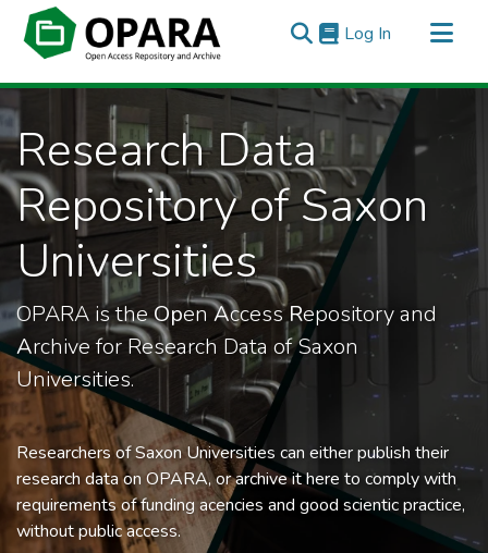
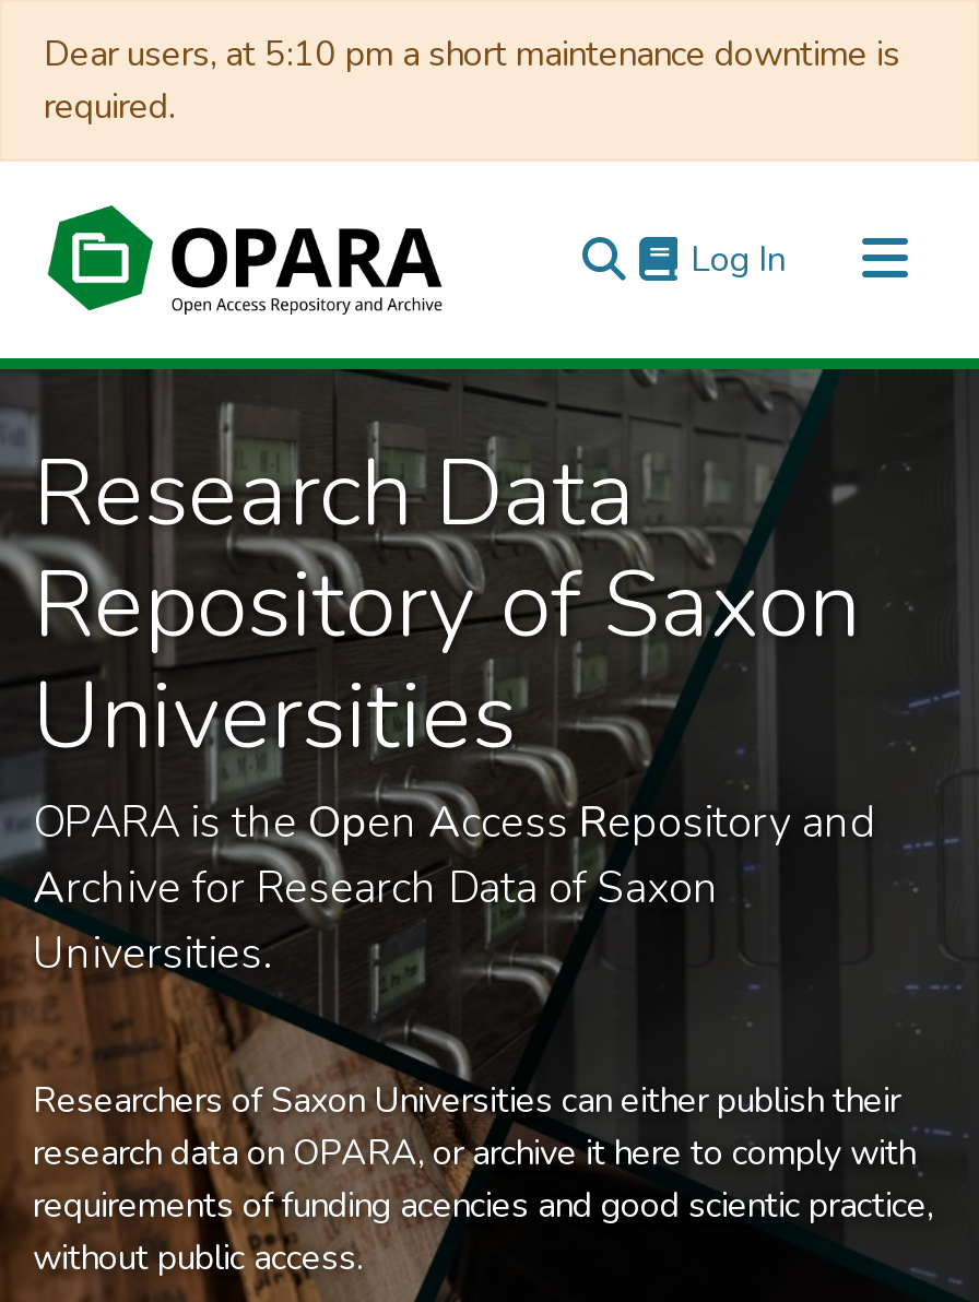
+ Dear users, at 5:10 pm a short maintenance downtime is
+ required.
